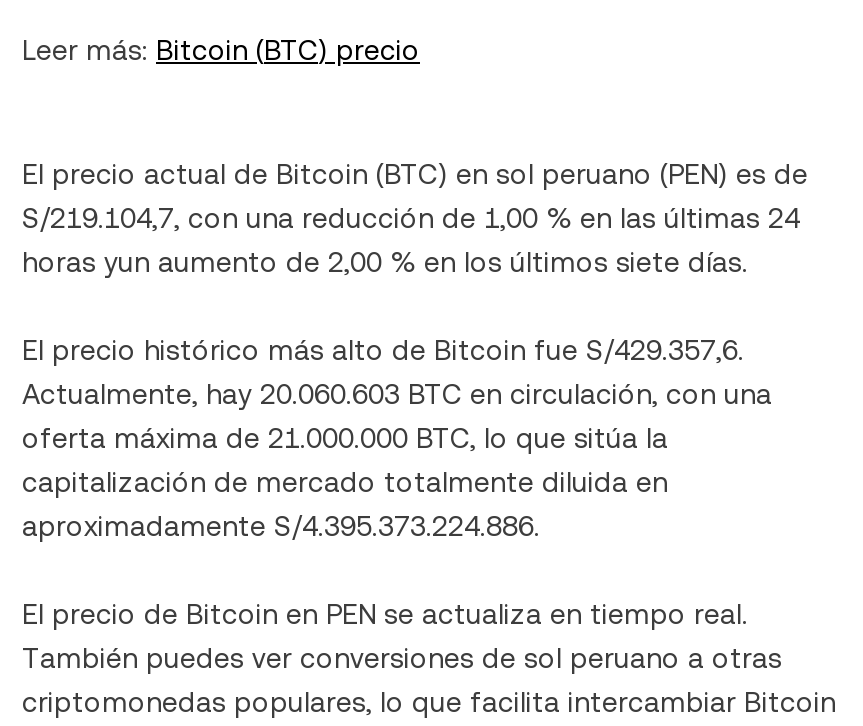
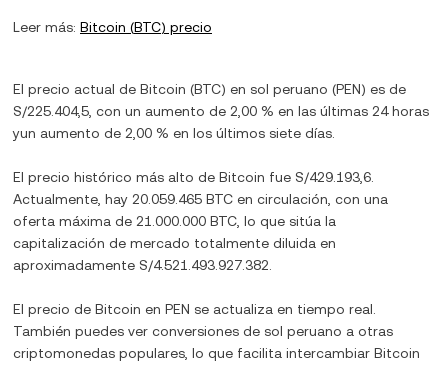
- S/219.104,7, con una reducción de 1,00 % en las últimas 24
- horas yun aumento de 2,00 % en los últimos siete días.
+ S/225.404,5, con un aumento de 2,00 % en las últimas 24 horas
+ yun aumento de 2,00 % en los últimos siete días.

- El precio histórico más alto de Bitcoin fue S/429.357,6.
- Actualmente, hay 20.060.603 BTC en circulación, con una
+ El precio histórico más alto de Bitcoin fue S/429.193,6.
+ Actualmente, hay 20.059.465 BTC en circulación, con una

- aproximadamente S/4.395.373.224.886.
+ aproximadamente S/4.521.493.927.382.
